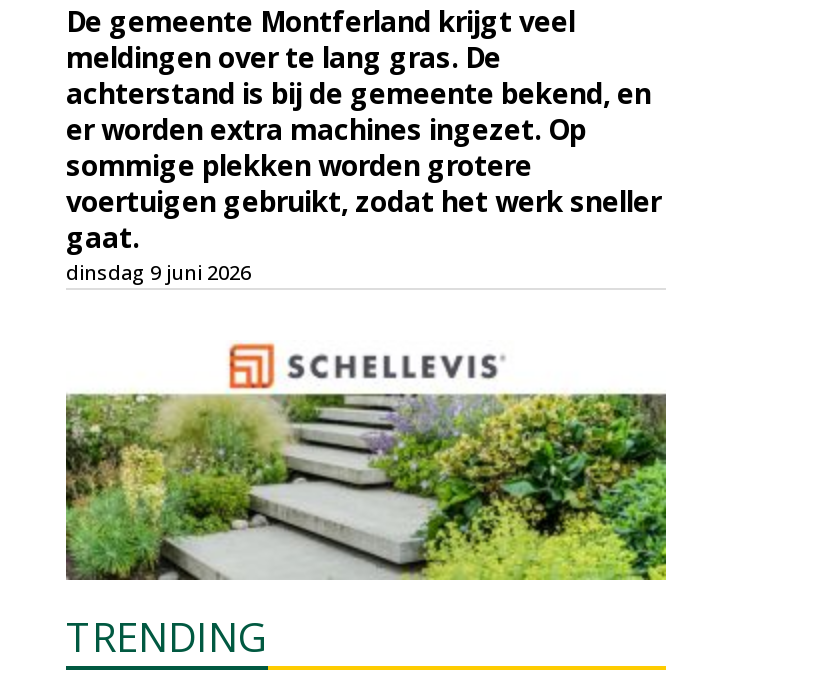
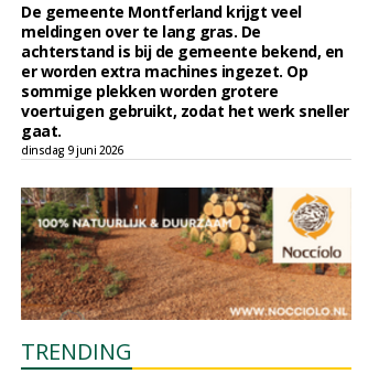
- [image]
+ [image]
